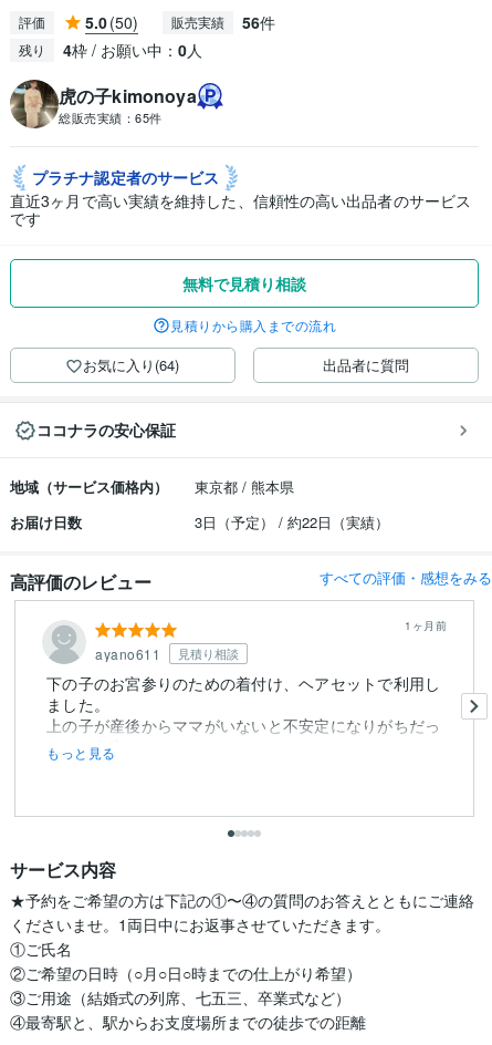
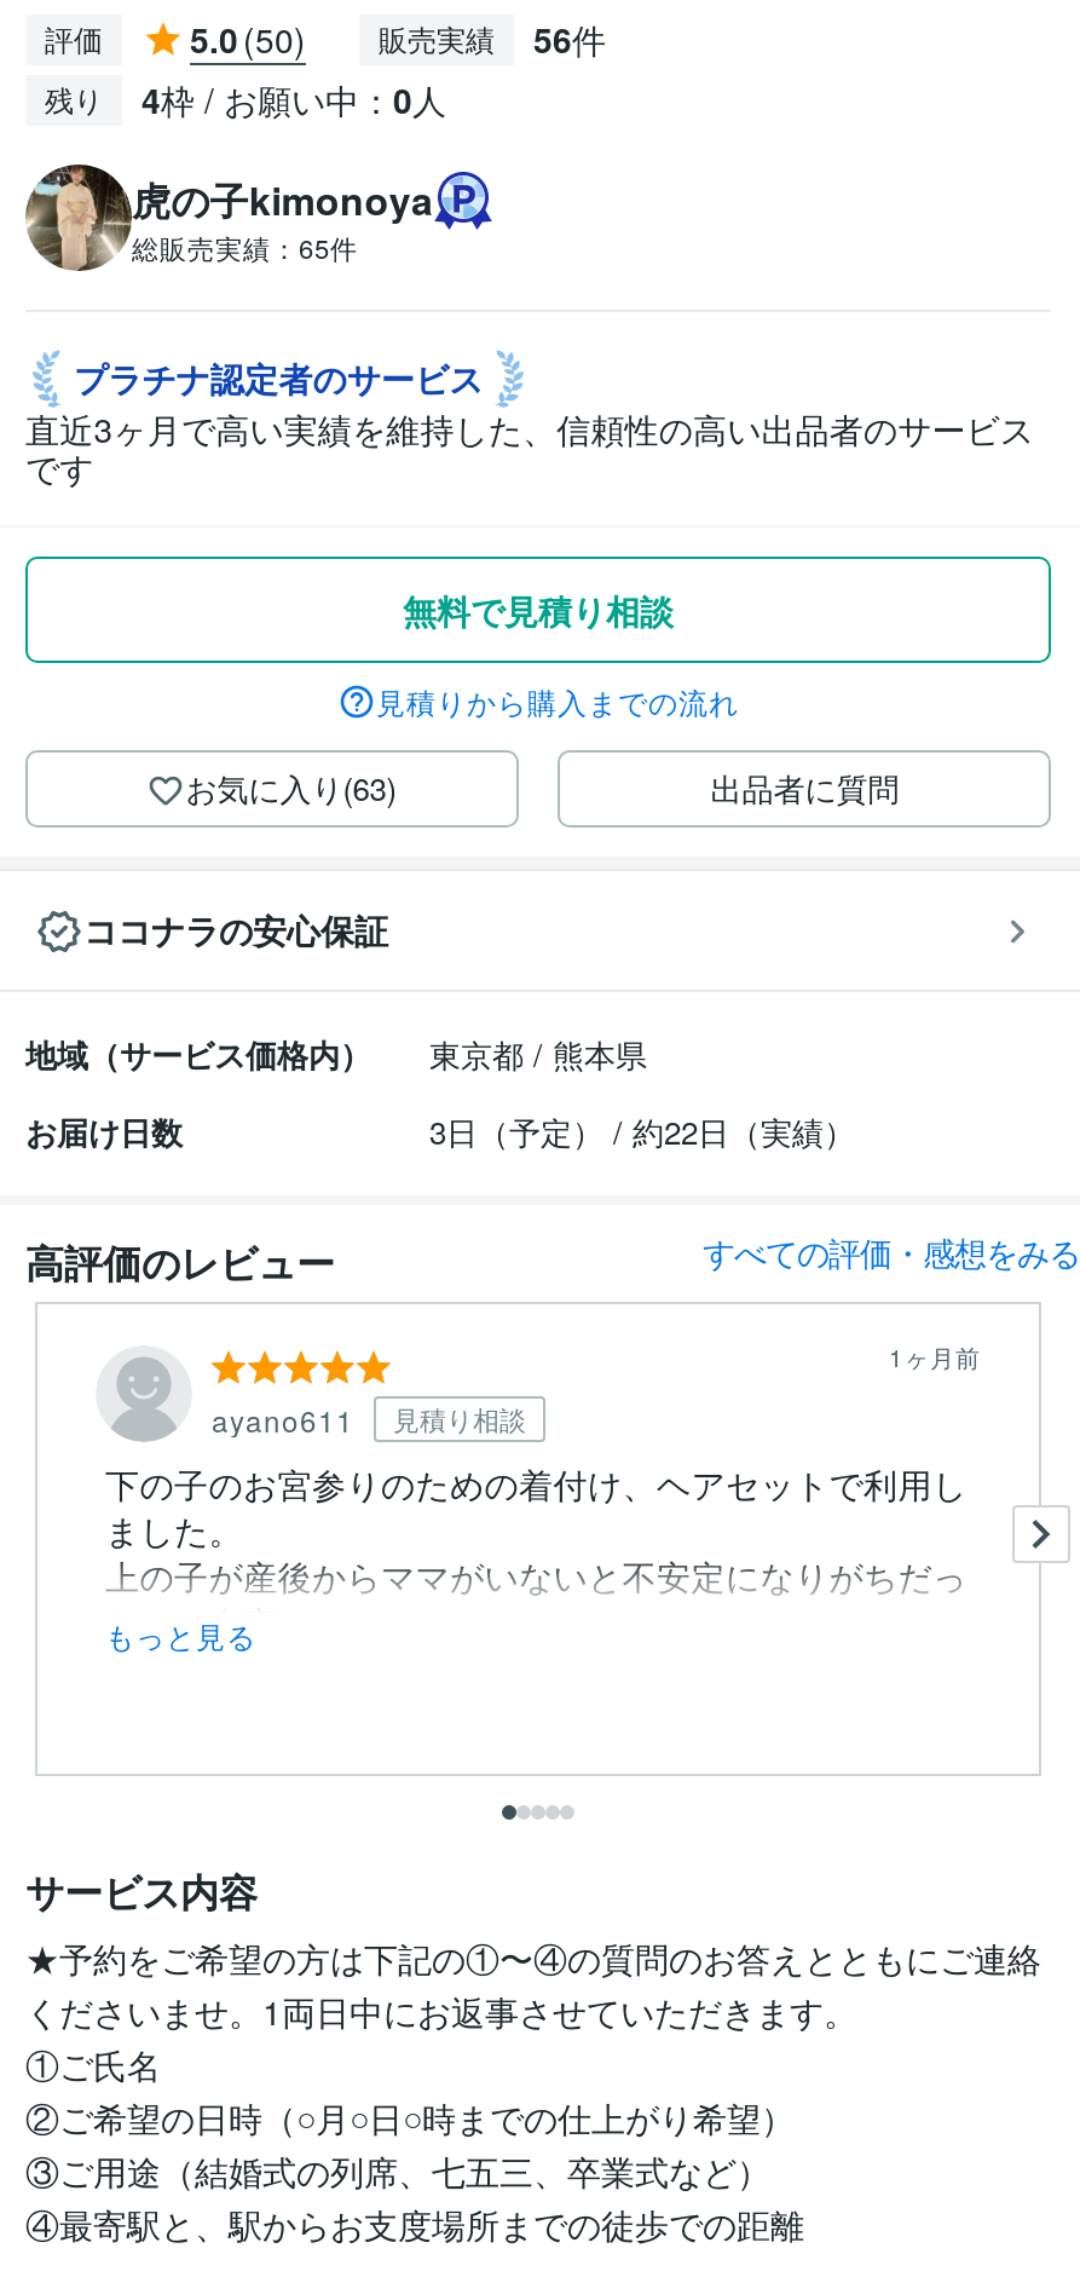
- お気に入り(64)
+ お気に入り(63)
